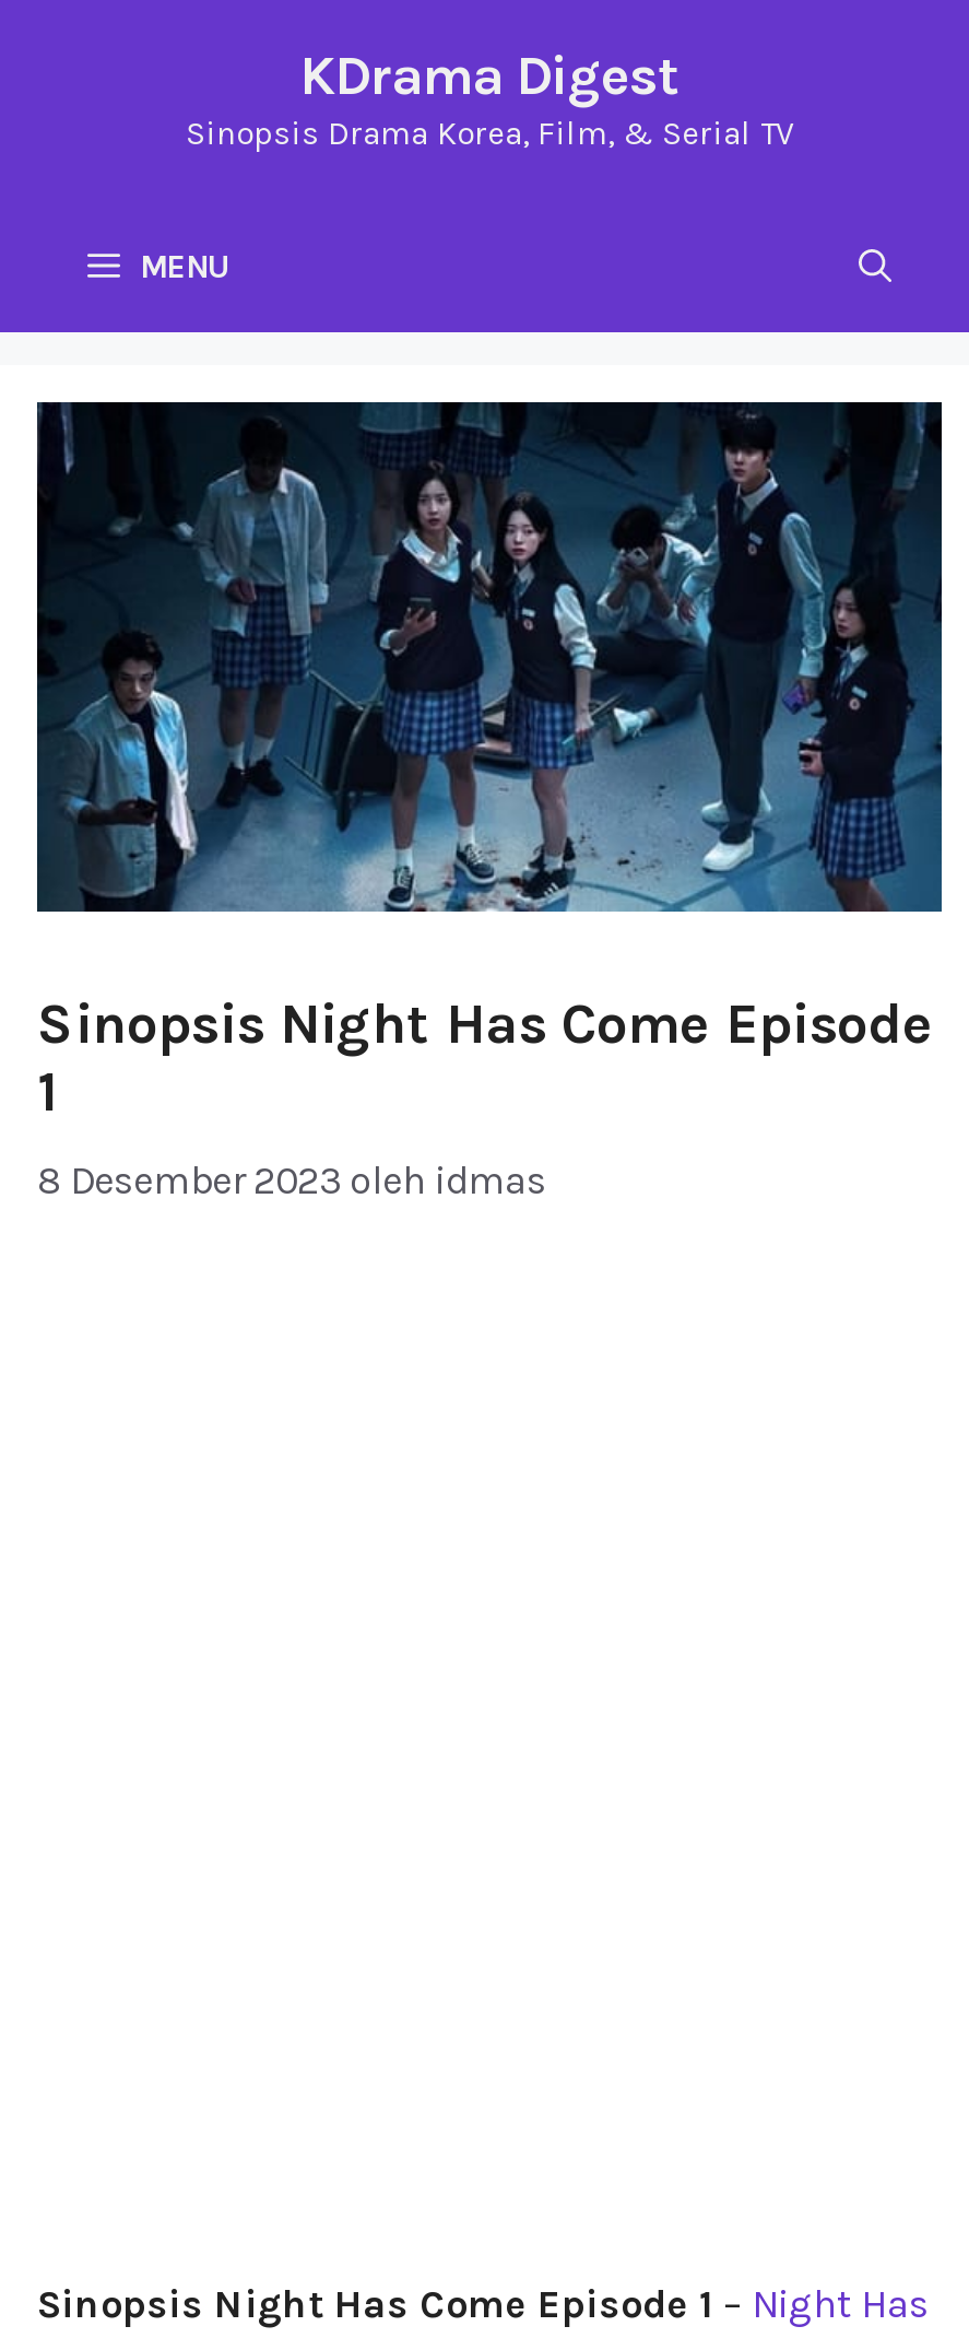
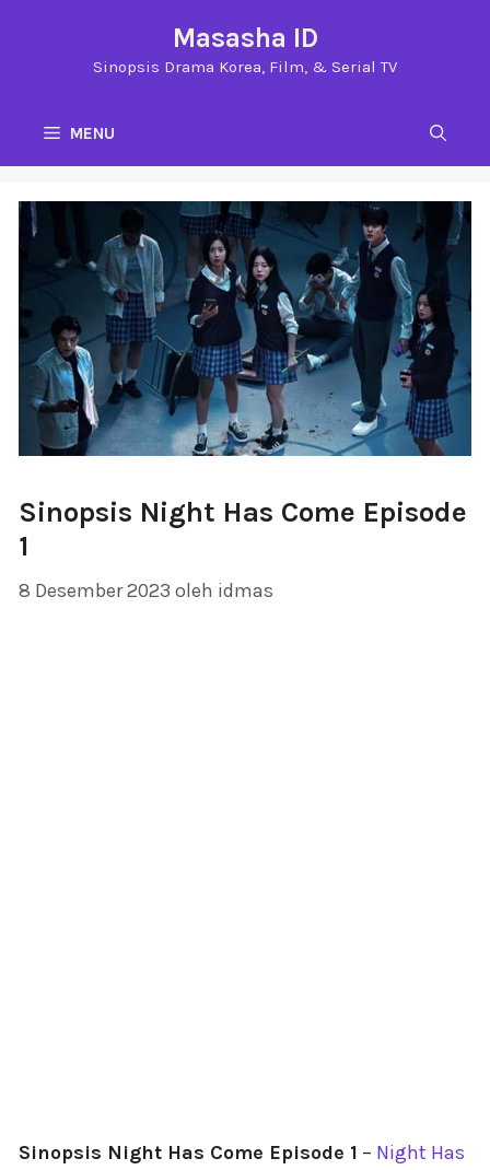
- KDrama Digest
+ Masasha ID
